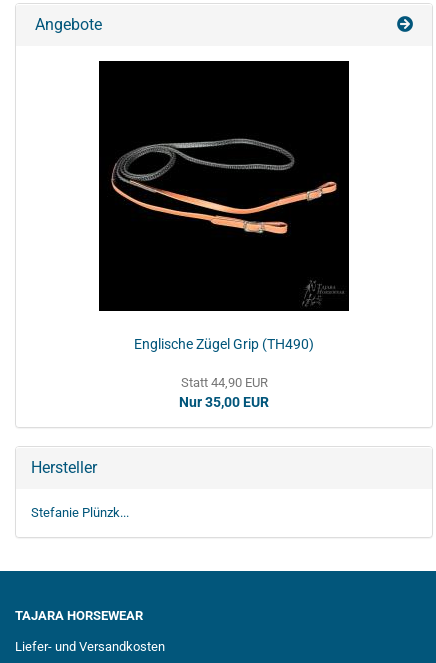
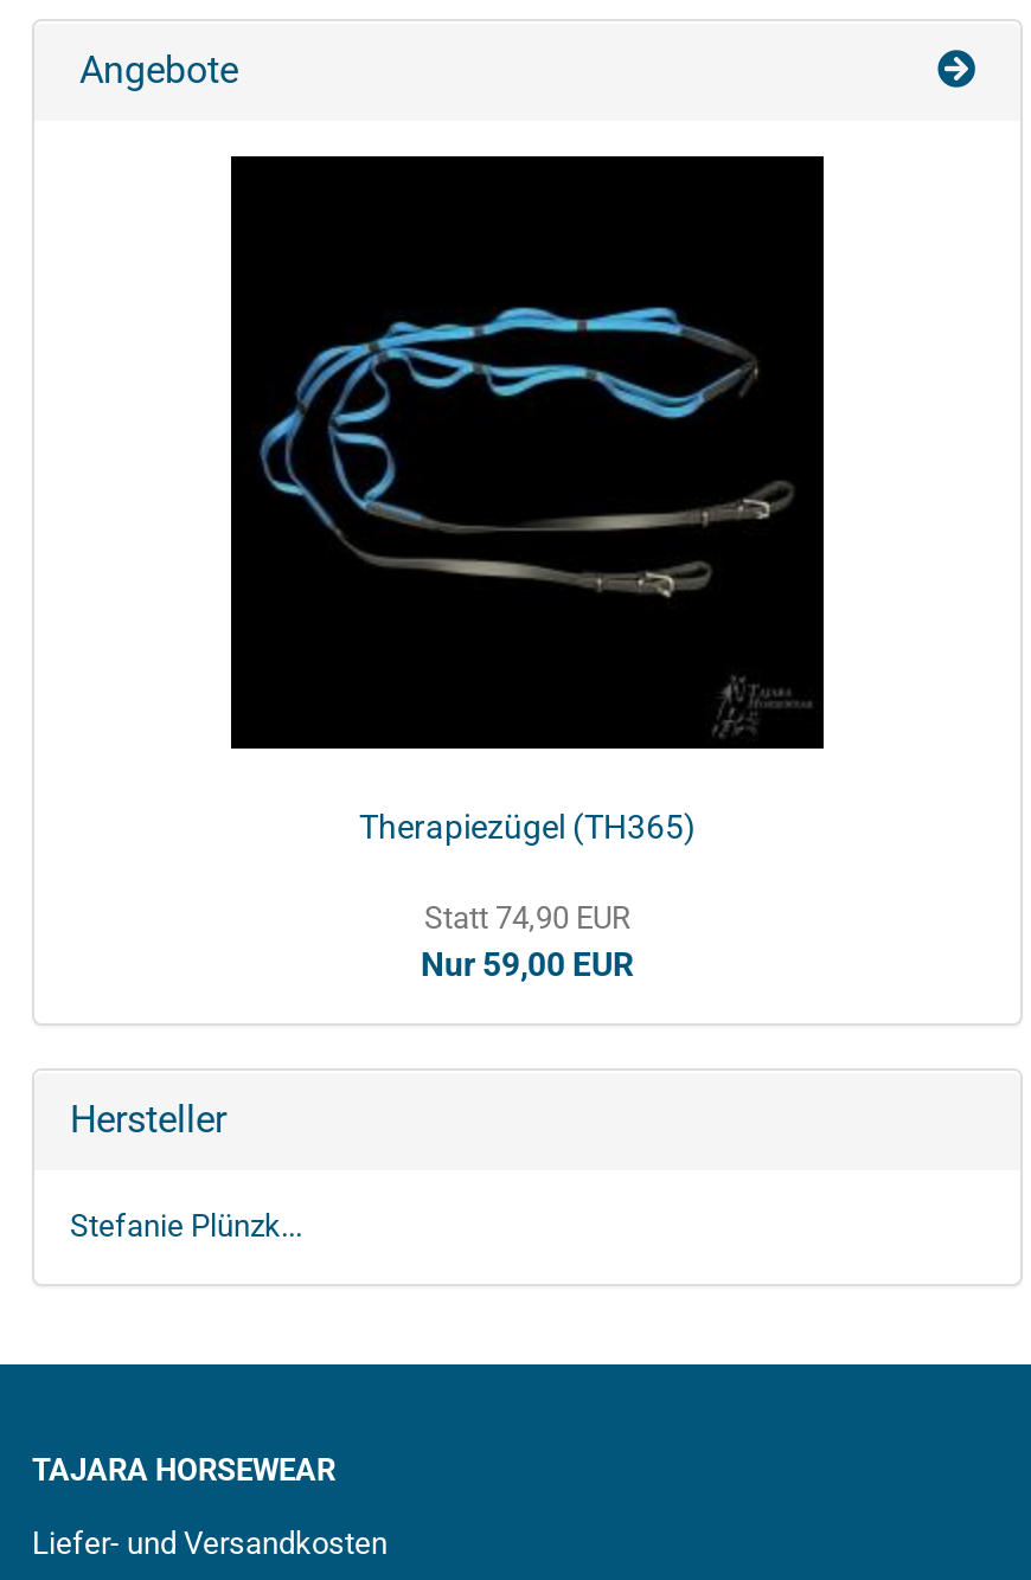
- [image]
+ [image]

- Englische Zügel Grip (TH490)
+ Therapiezügel (TH365)

- Statt 44,90 EUR
- Nur 35,00 EUR
+ Statt 74,90 EUR
+ Nur 59,00 EUR
